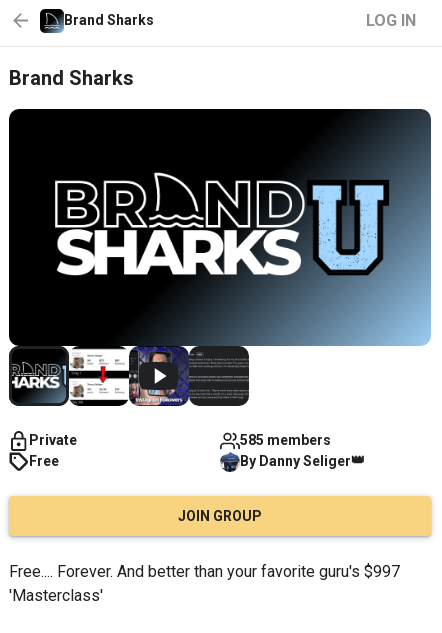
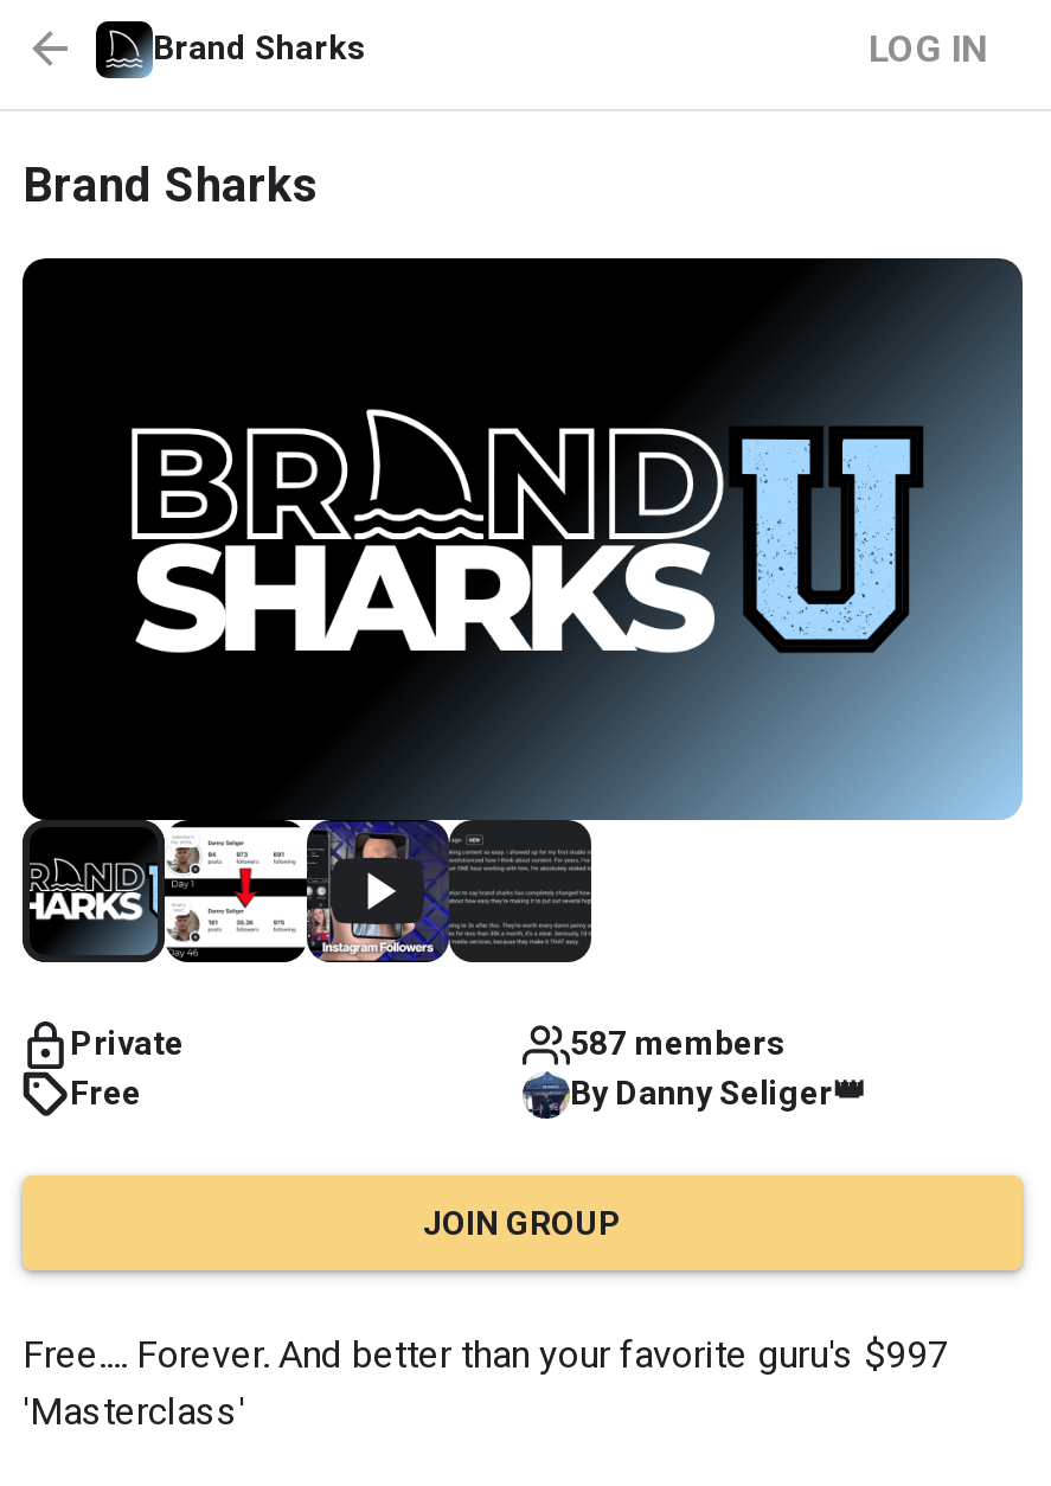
- 585 members
+ 587 members
